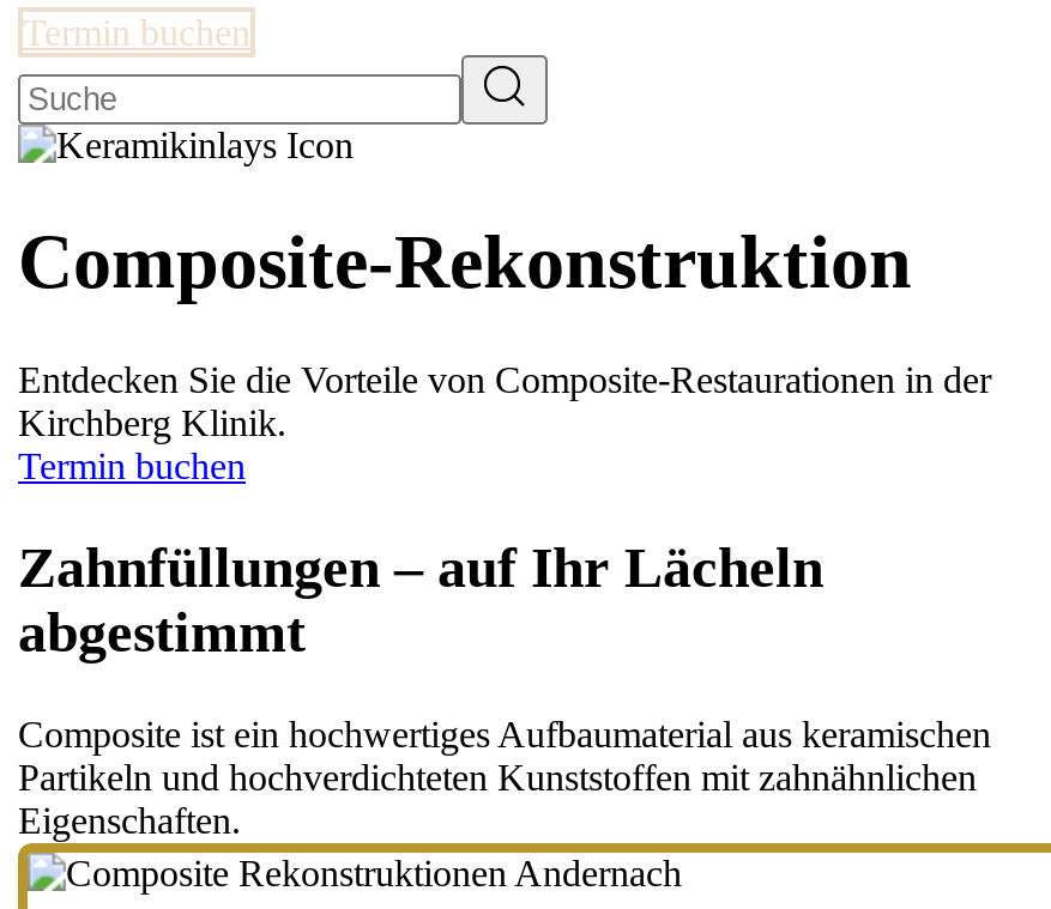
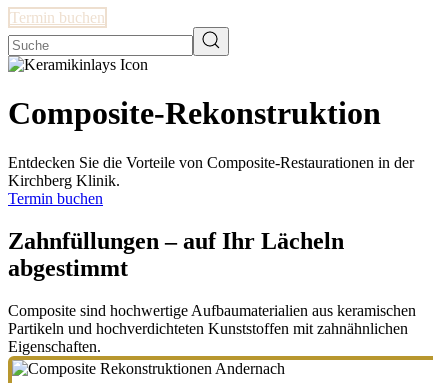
- Composite ist ein hochwertiges Aufbaumaterial aus keramischen
+ Composite sind hochwertige Aufbaumaterialien aus keramischen
